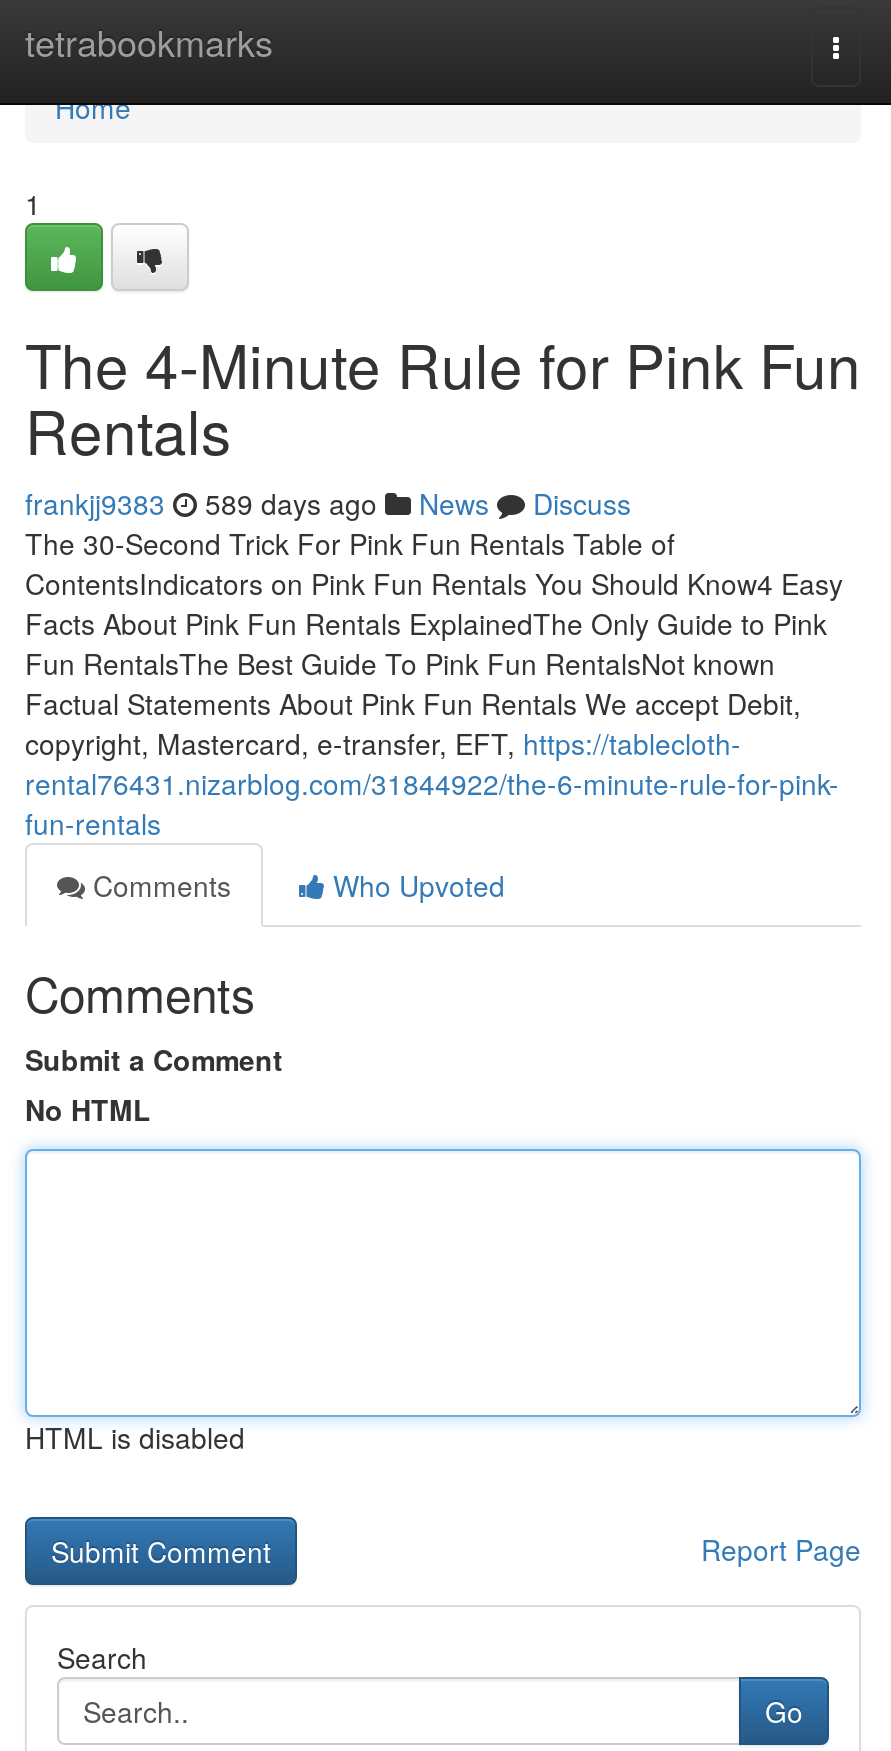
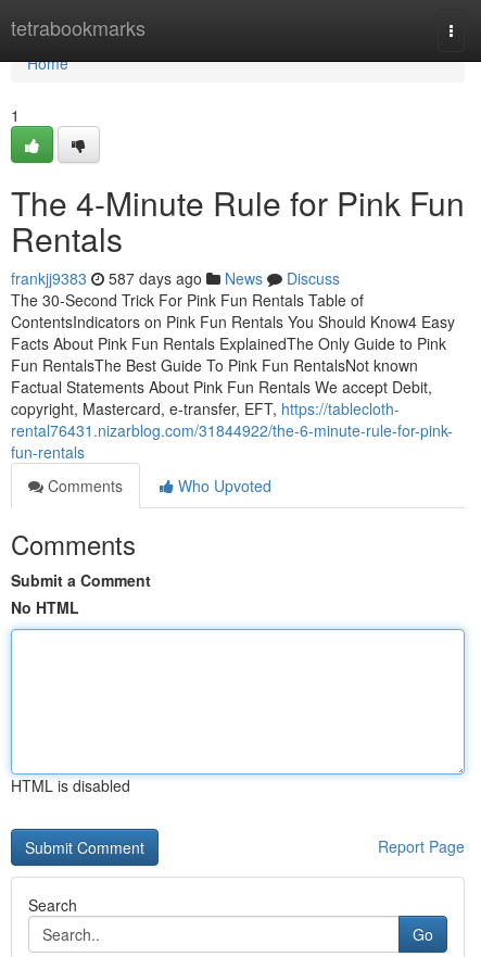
- frankjj9383 589 days ago News Discuss
+ frankjj9383 587 days ago News Discuss
